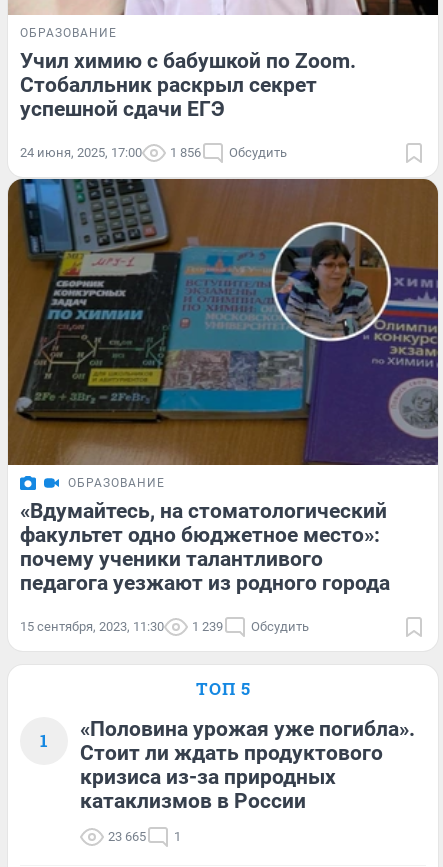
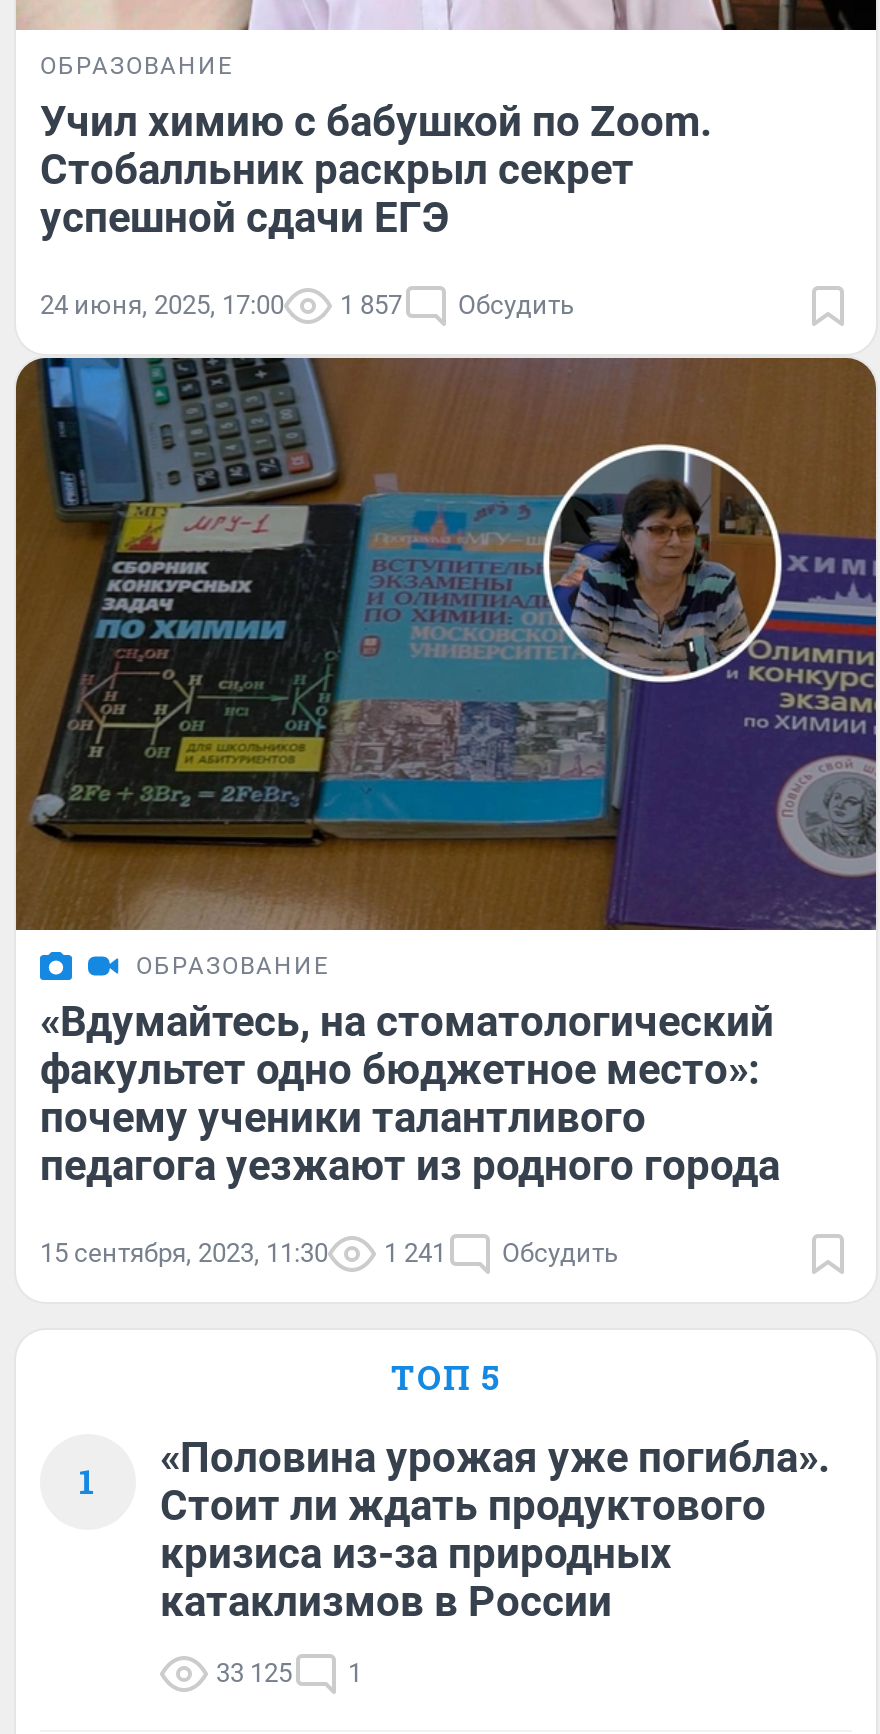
- 24 июня, 2025, 17:00 1 856 Обсудить
+ 24 июня, 2025, 17:00 1 857 Обсудить

- 15 сентября, 2023, 11:30 1 239 Обсудить
+ 15 сентября, 2023, 11:30 1 241 Обсудить

- 23 665 1
+ 33 125 1
